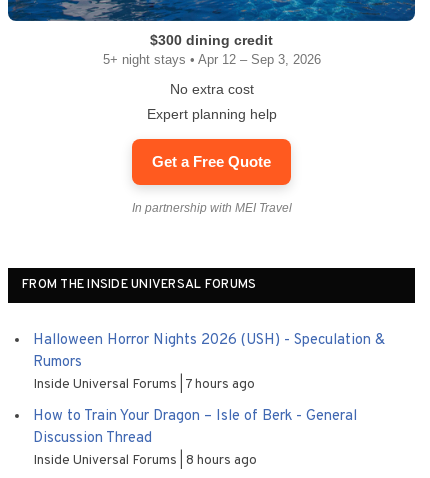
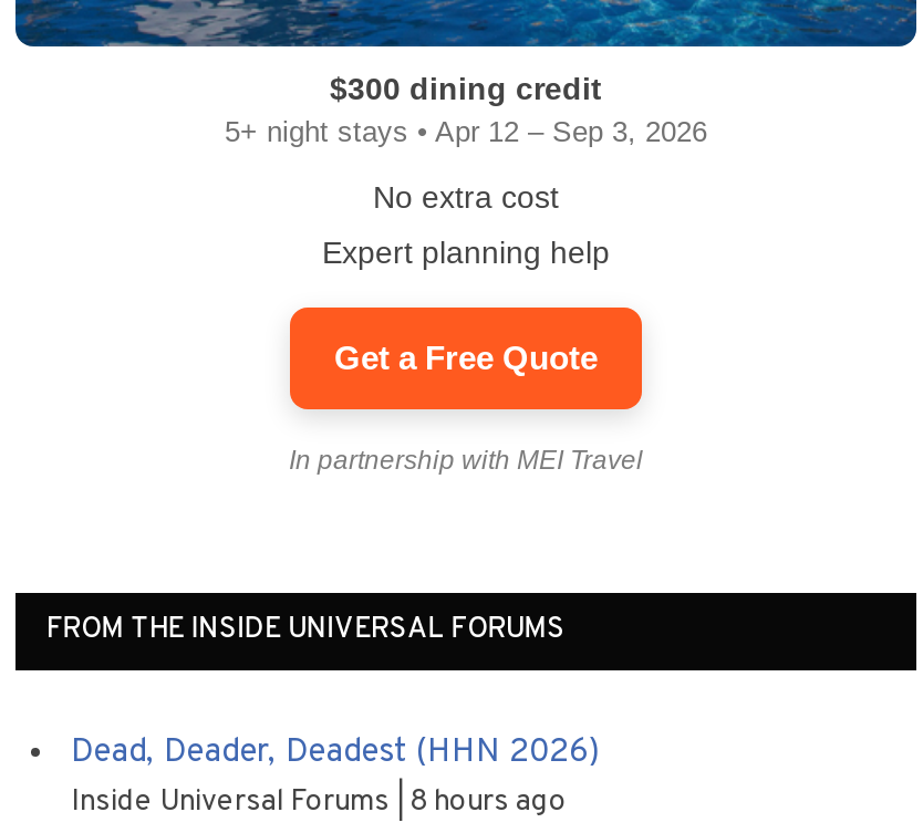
- Halloween Horror Nights 2026 (USH) - Speculation &
- Rumors
- Inside Universal Forums 7 hours ago
- How to Train Your Dragon – Isle of Berk - General
- Discussion Thread
+ Dead, Deader, Deadest (HHN 2026)
